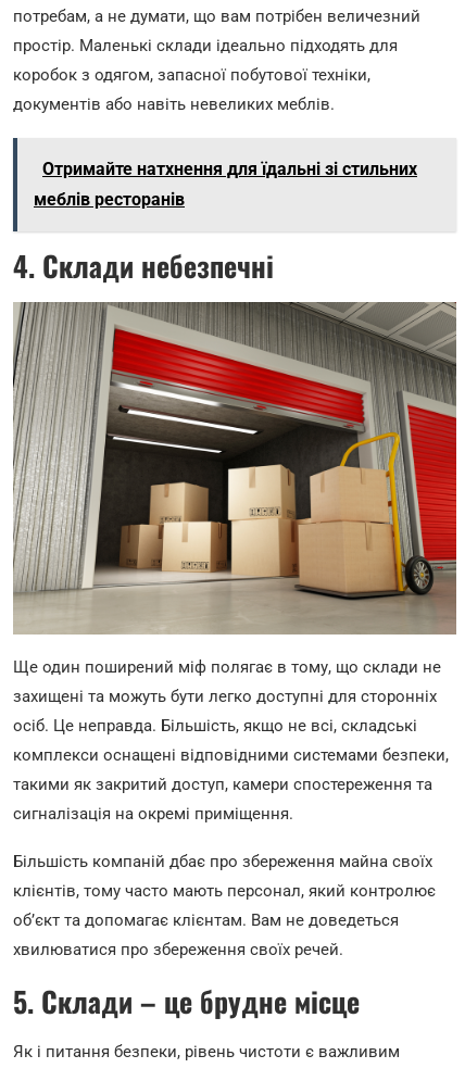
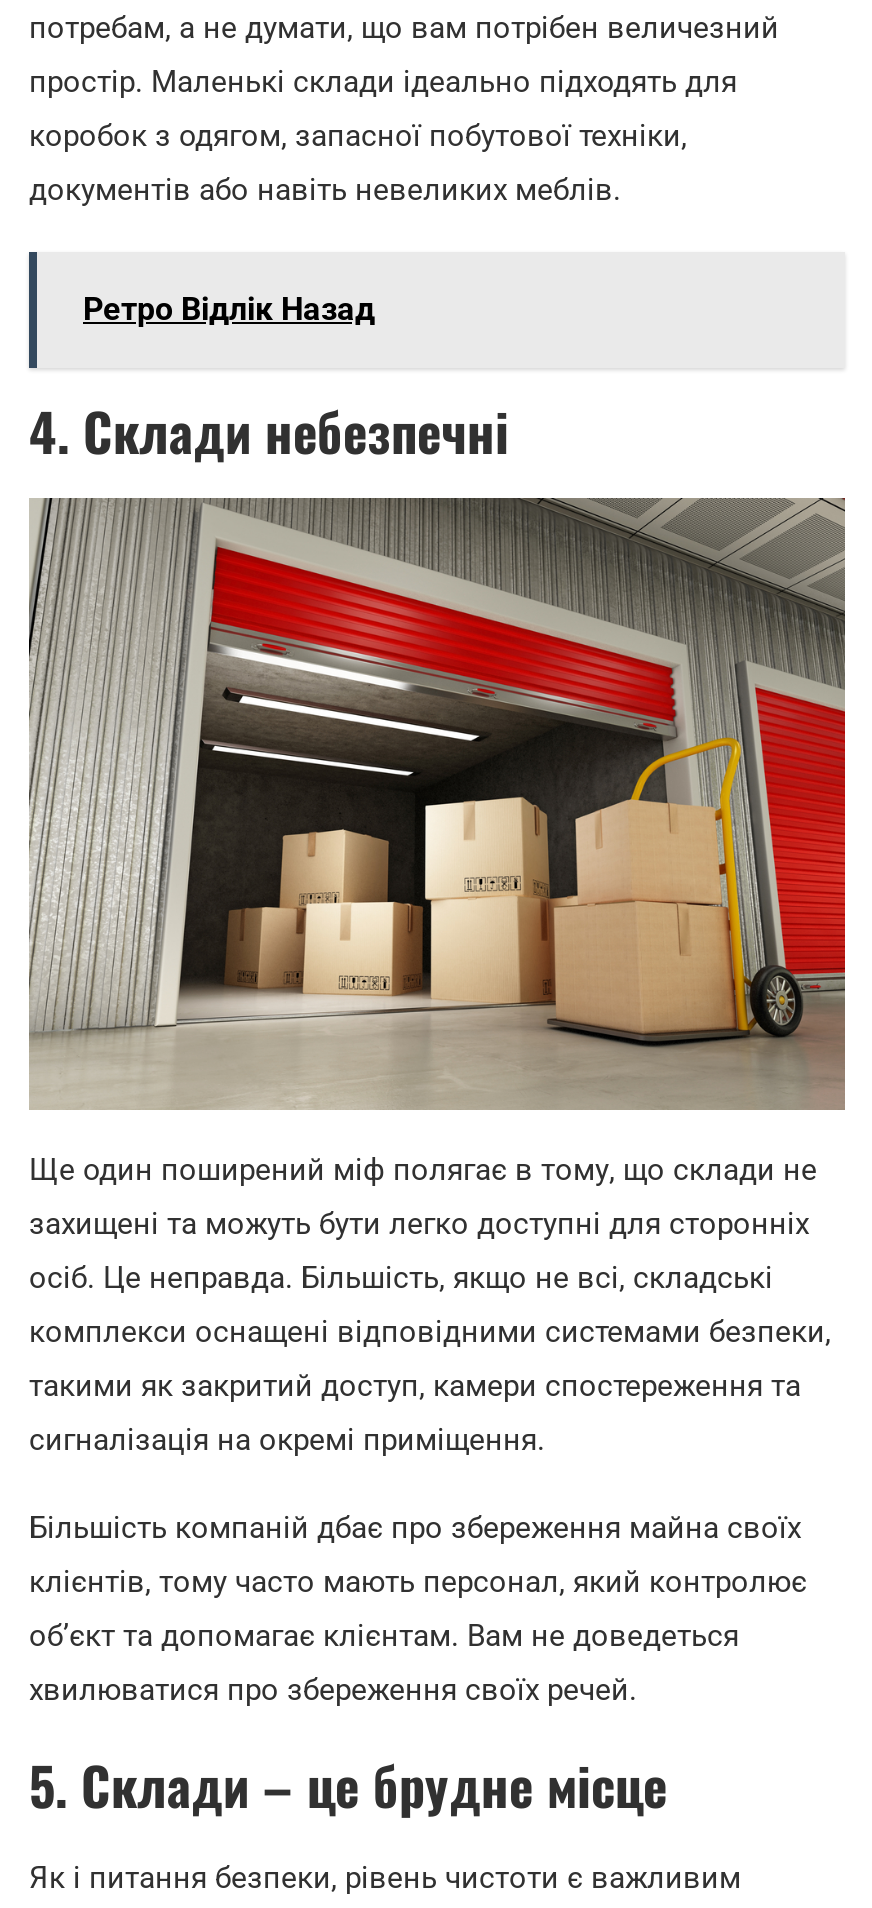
- Отримайте натхнення для їдальні зі стильних
- меблів ресторанів
+ Ретро Відлік Назад
